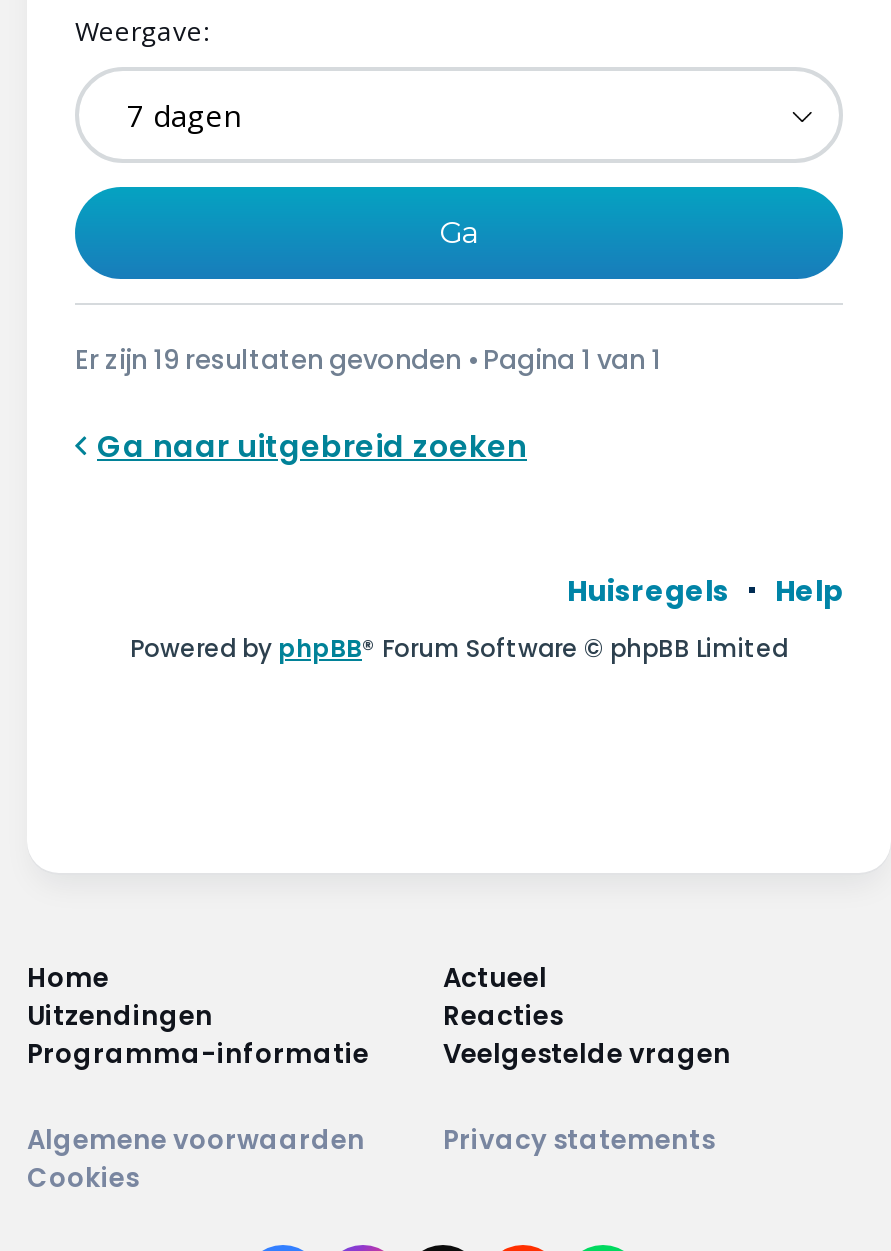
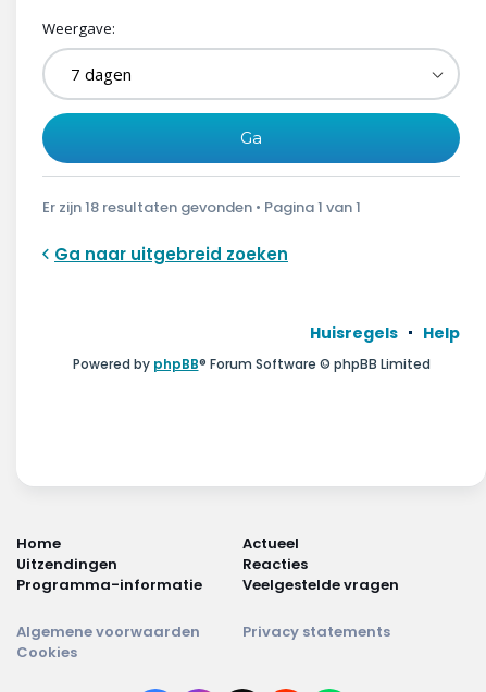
- Er zijn 19 resultaten gevonden • Pagina 1 van 1
+ Er zijn 18 resultaten gevonden • Pagina 1 van 1
